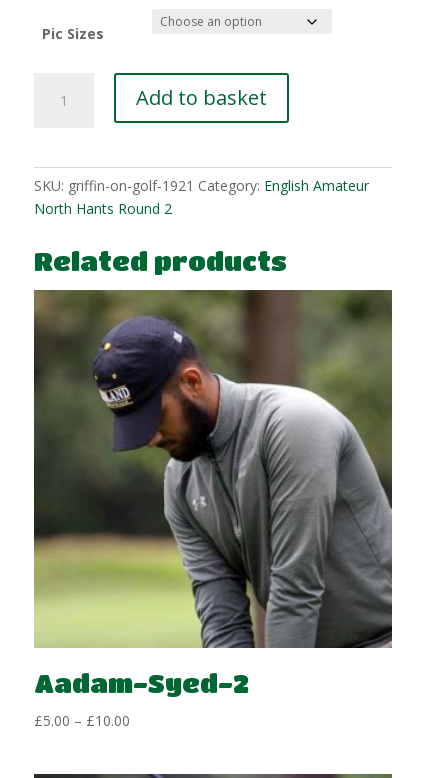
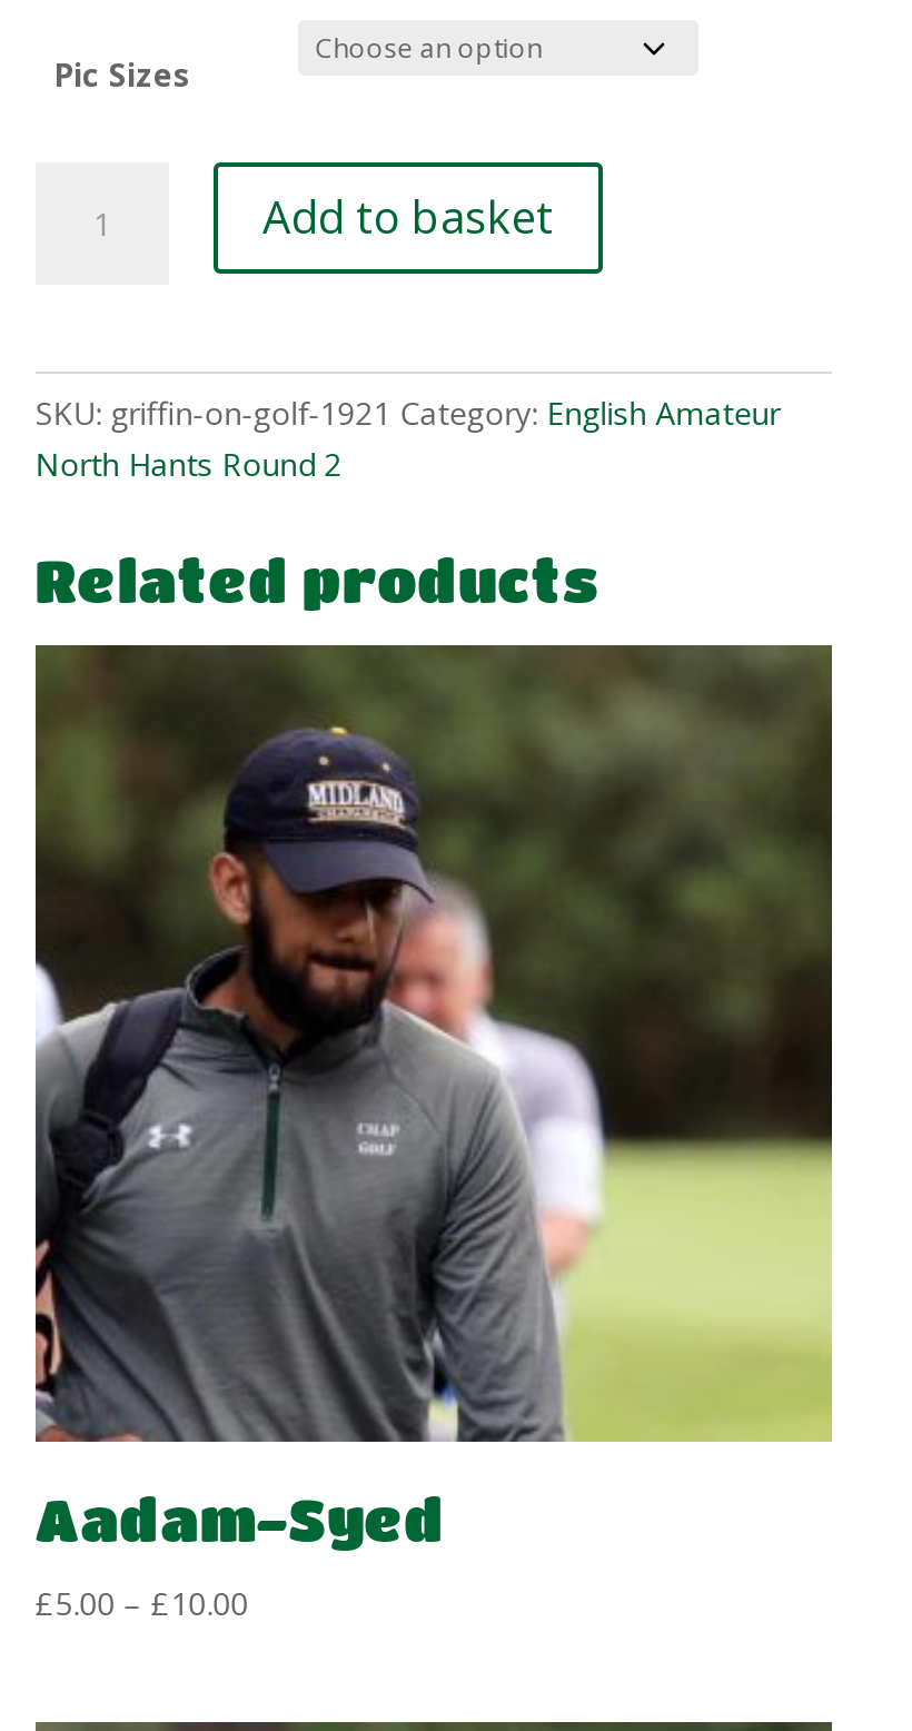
- [image]
- Aadam-Syed-2
+ [image]
+ Aadam-Syed
